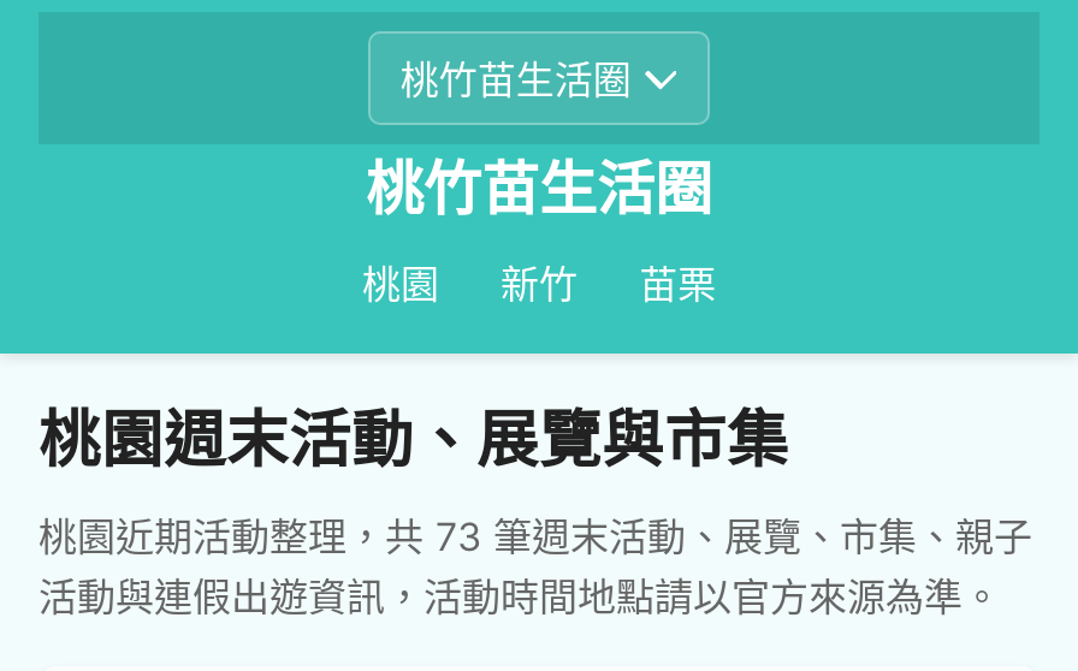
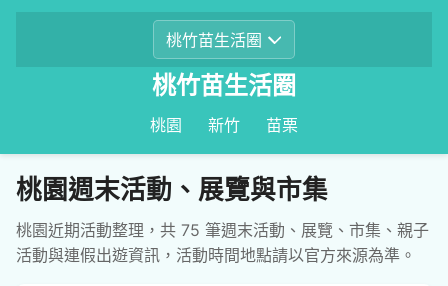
- 桃園近期活動整理，共 73 筆週末活動、展覽、市集、親子
+ 桃園近期活動整理，共 75 筆週末活動、展覽、市集、親子
